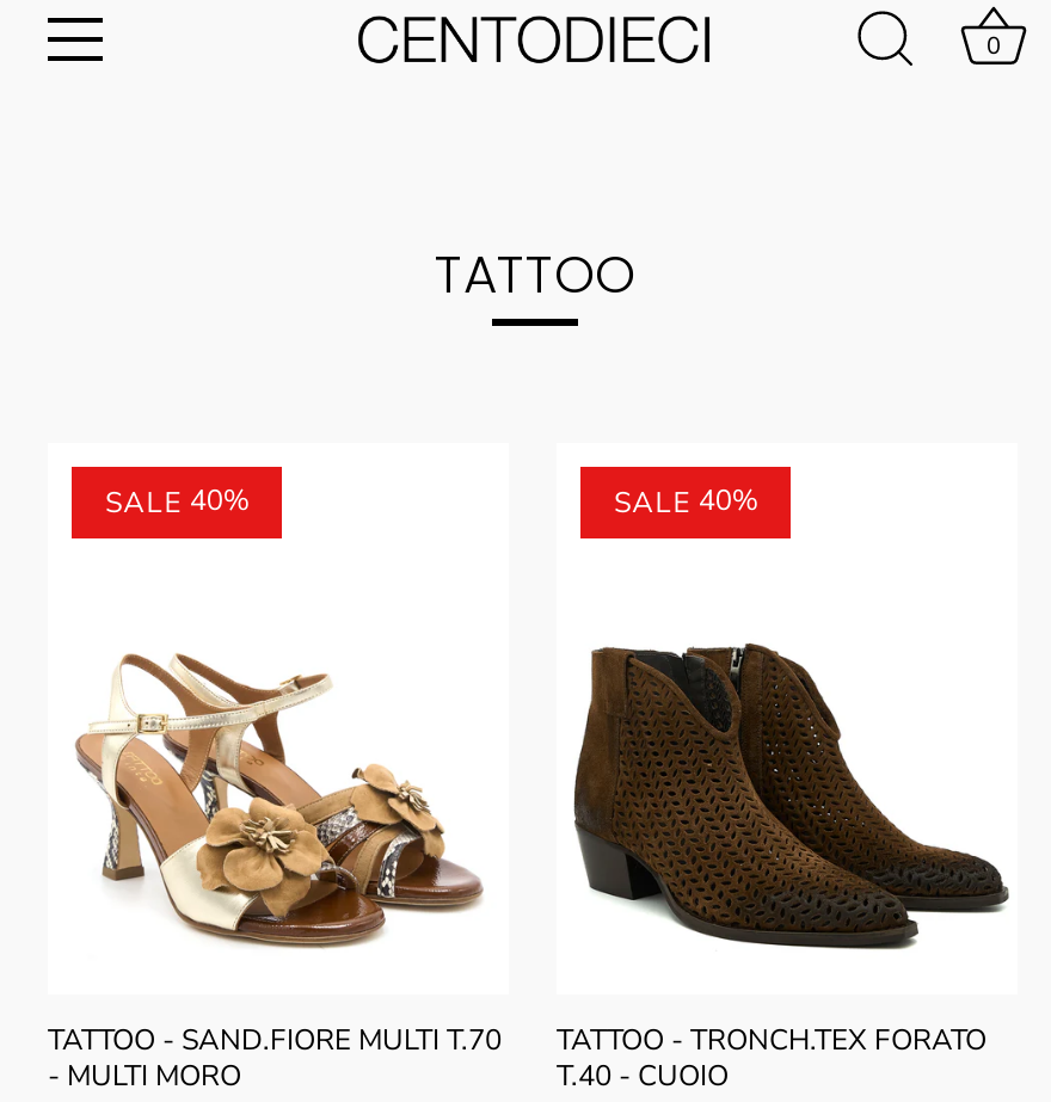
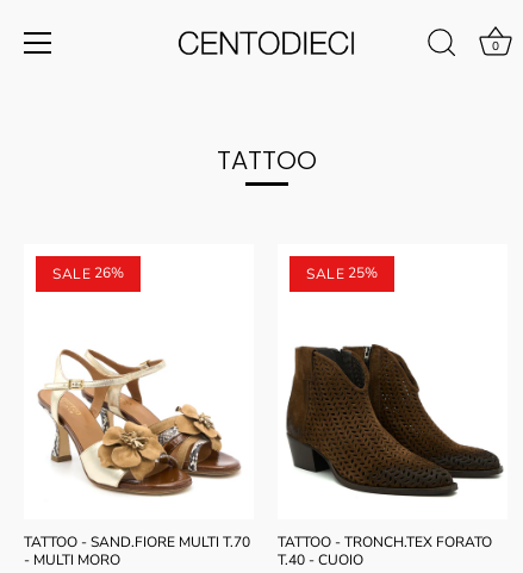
- SALE 40%
+ SALE 26%

- SALE 40%
+ SALE 25%
